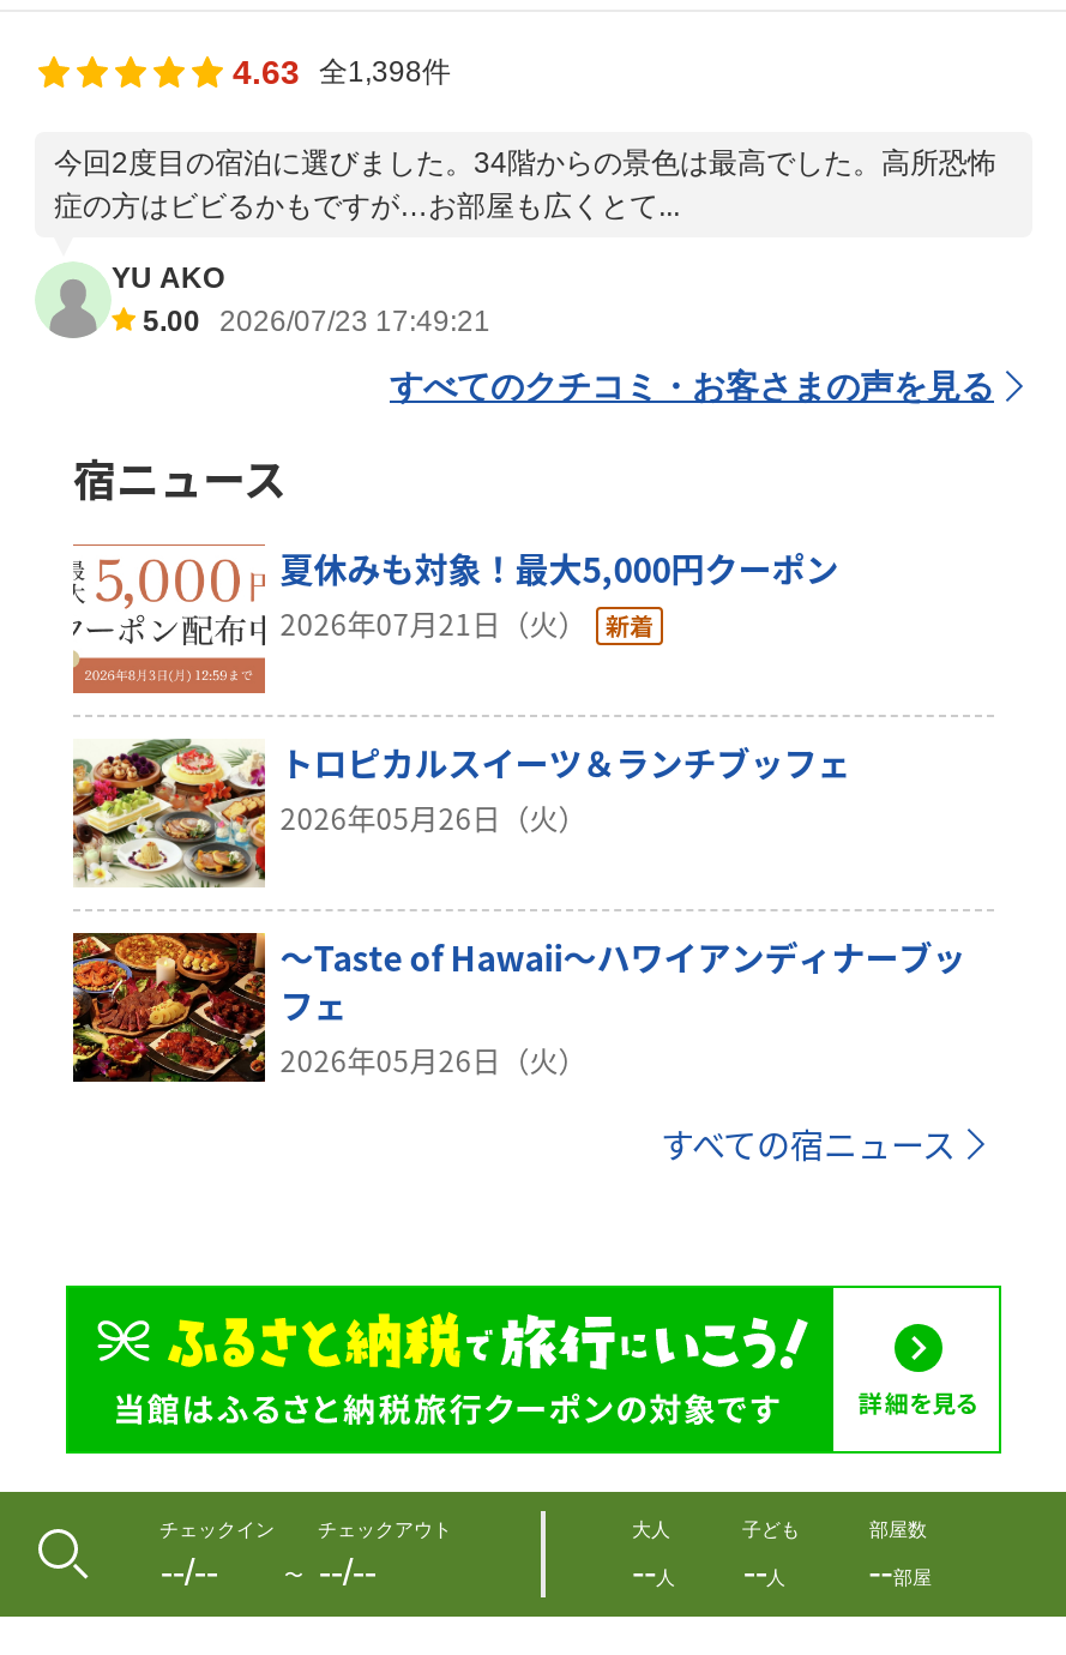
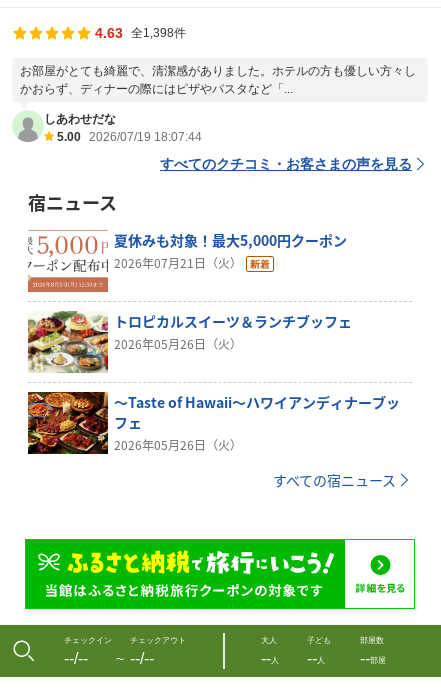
- 今回2度目の宿泊に選びました。34階からの景色は最高でした。高所恐怖
- 症の方はビビるかもですが…お部屋も広くとて...
+ お部屋がとても綺麗で、清潔感がありました。ホテルの方も優しい方々し
+ かおらず、ディナーの際にはピザやパスタなど「...

- YU AKO
- 5.00 2026/07/23 17:49:21
+ しあわせだな
+ 5.00 2026/07/19 18:07:44
